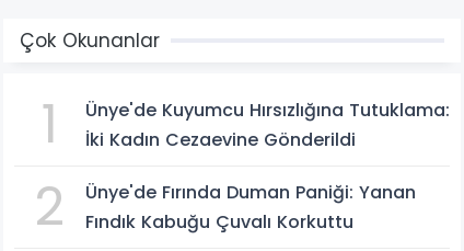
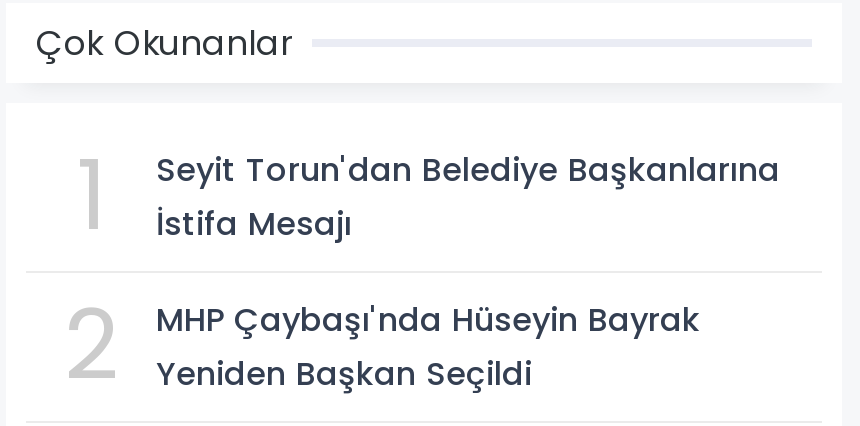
- Ünye'de Kuyumcu Hırsızlığına Tutuklama:
- İki Kadın Cezaevine Gönderildi
+ Seyit Torun'dan Belediye Başkanlarına
+ İstifa Mesajı

- Ünye'de Fırında Duman Paniği: Yanan
- Fındık Kabuğu Çuvalı Korkuttu
+ MHP Çaybaşı'nda Hüseyin Bayrak
+ Yeniden Başkan Seçildi
